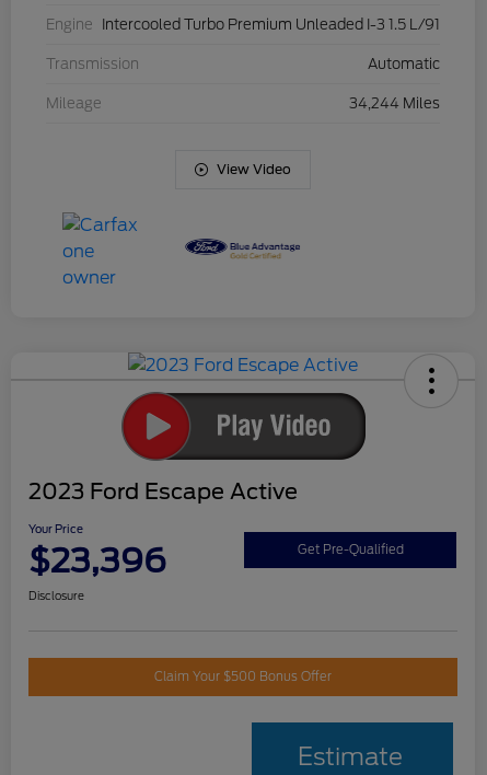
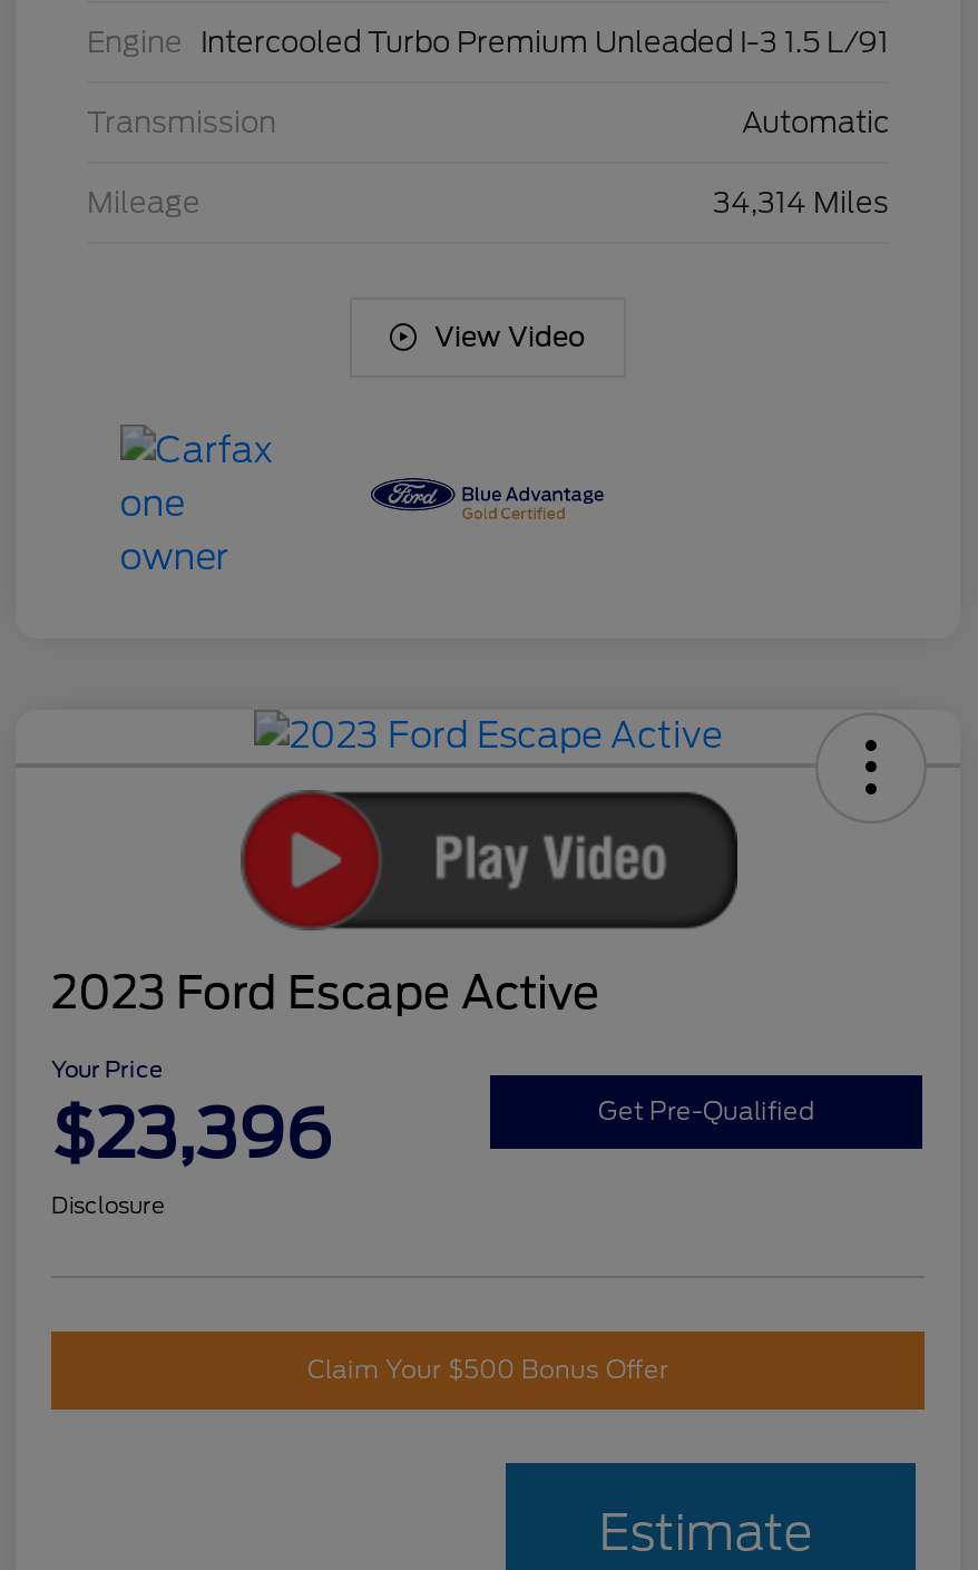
- 34,244 Miles
+ 34,314 Miles
